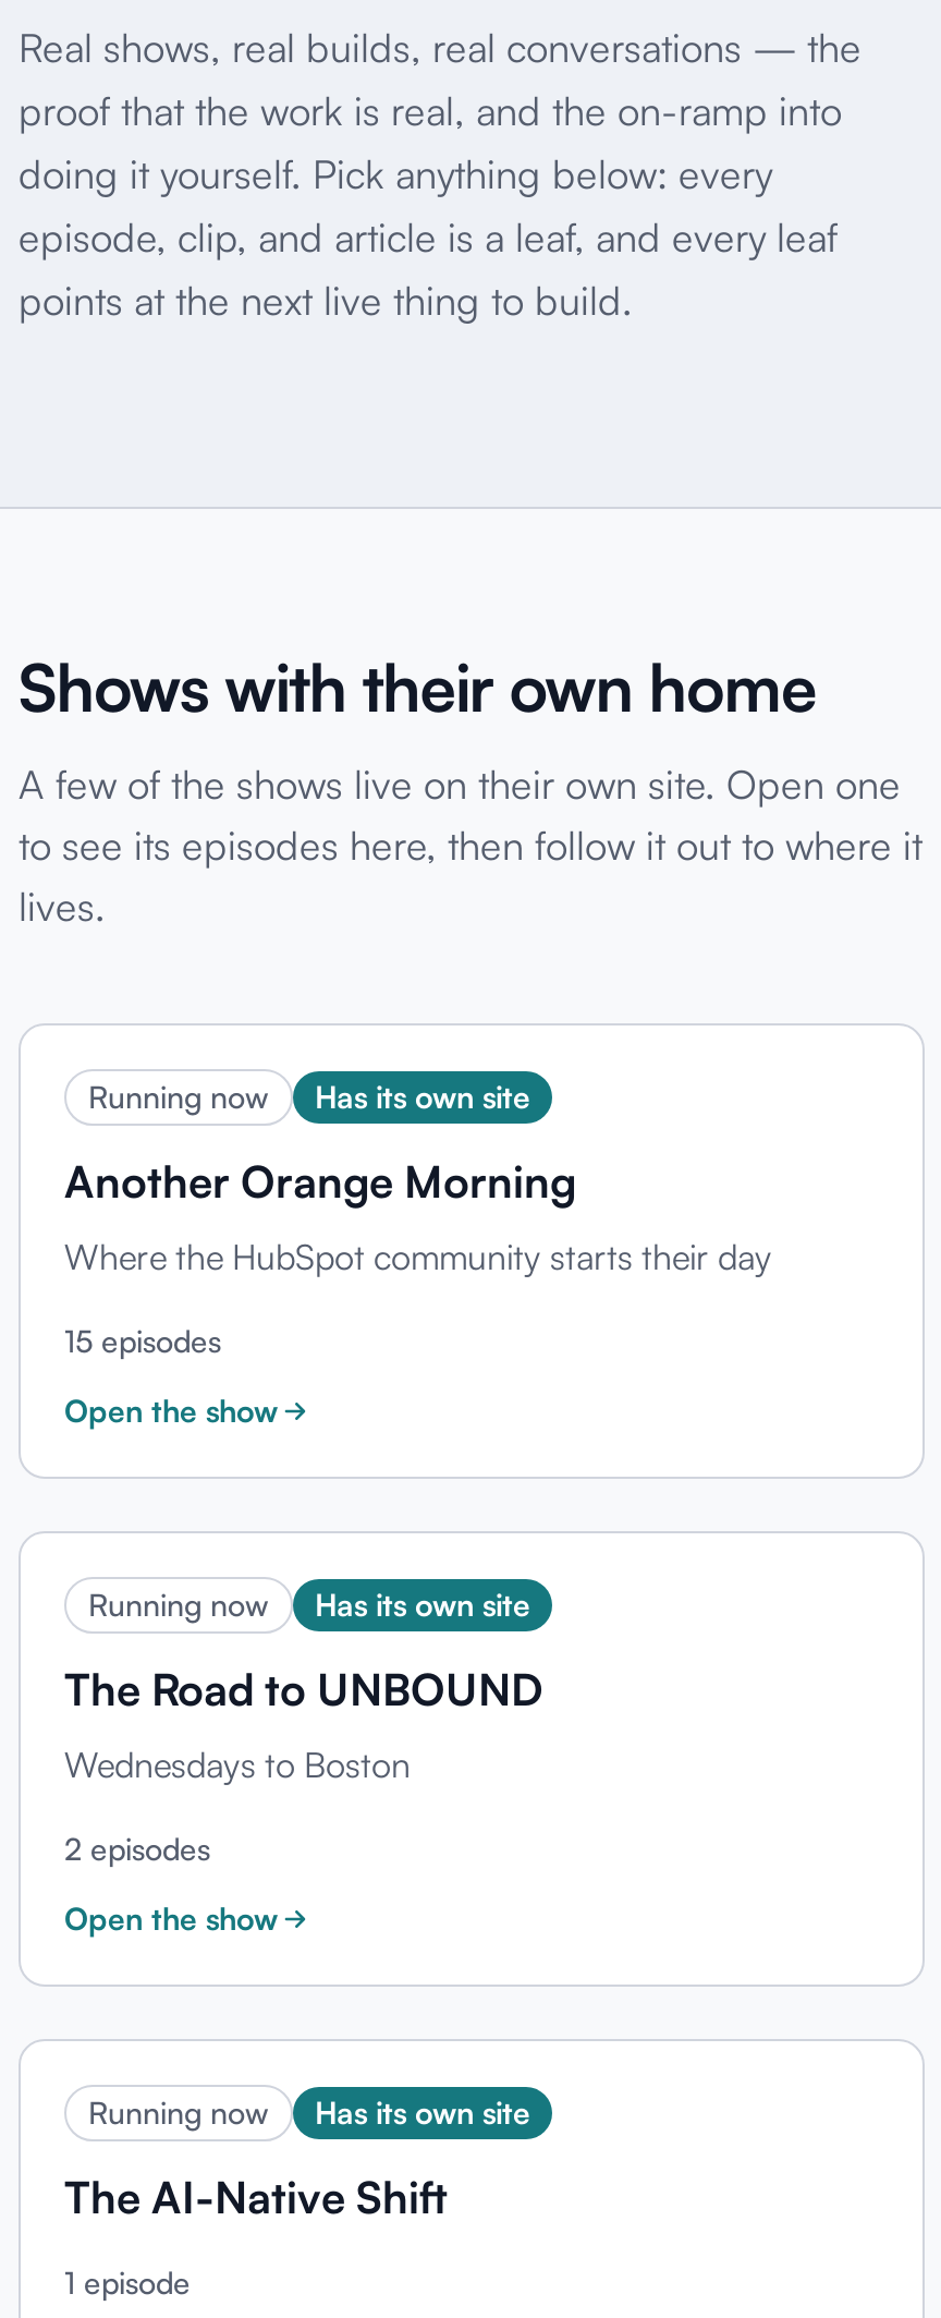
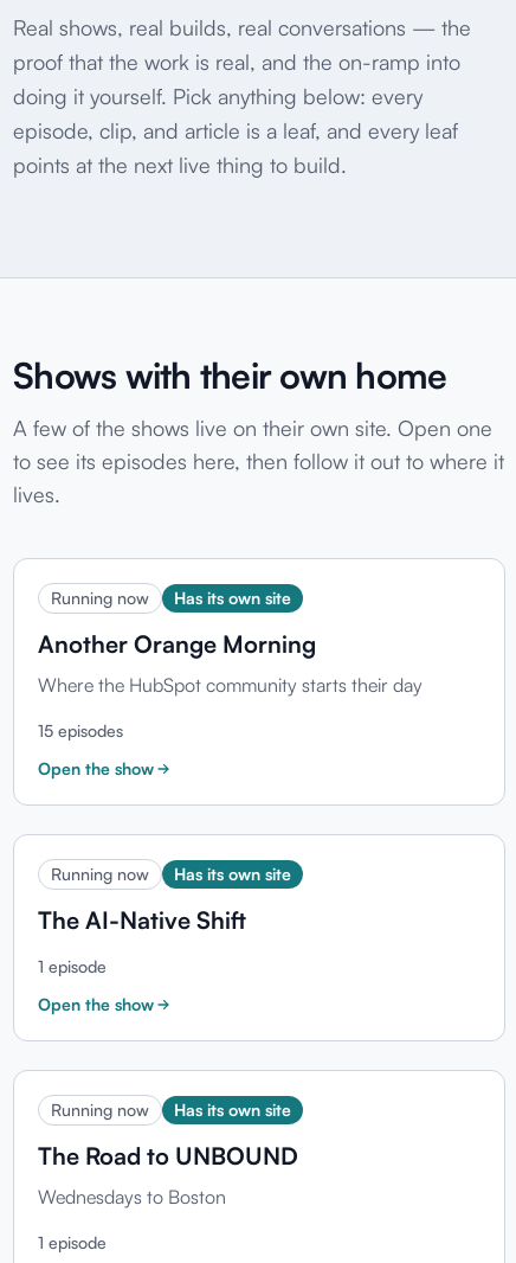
moved down: The Road to UNBOUND | Wednesdays to Boston

- 2 episodes
+ 1 episode

moved up: Open the show | Running now | Has its own site

moved up: The AI-Native Shift
